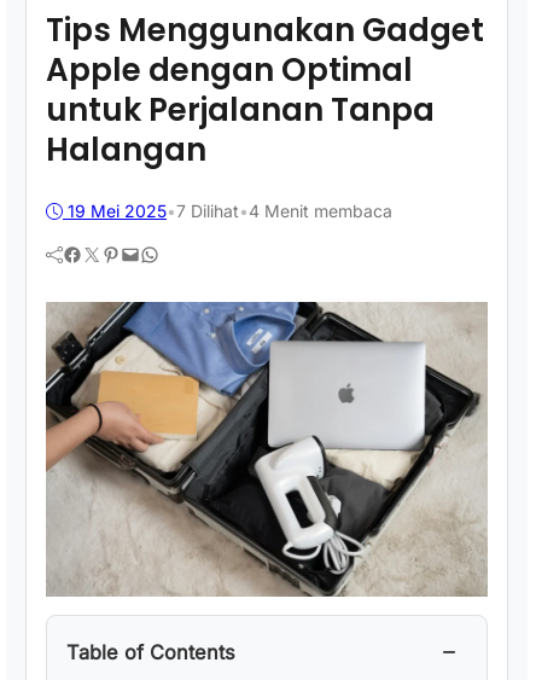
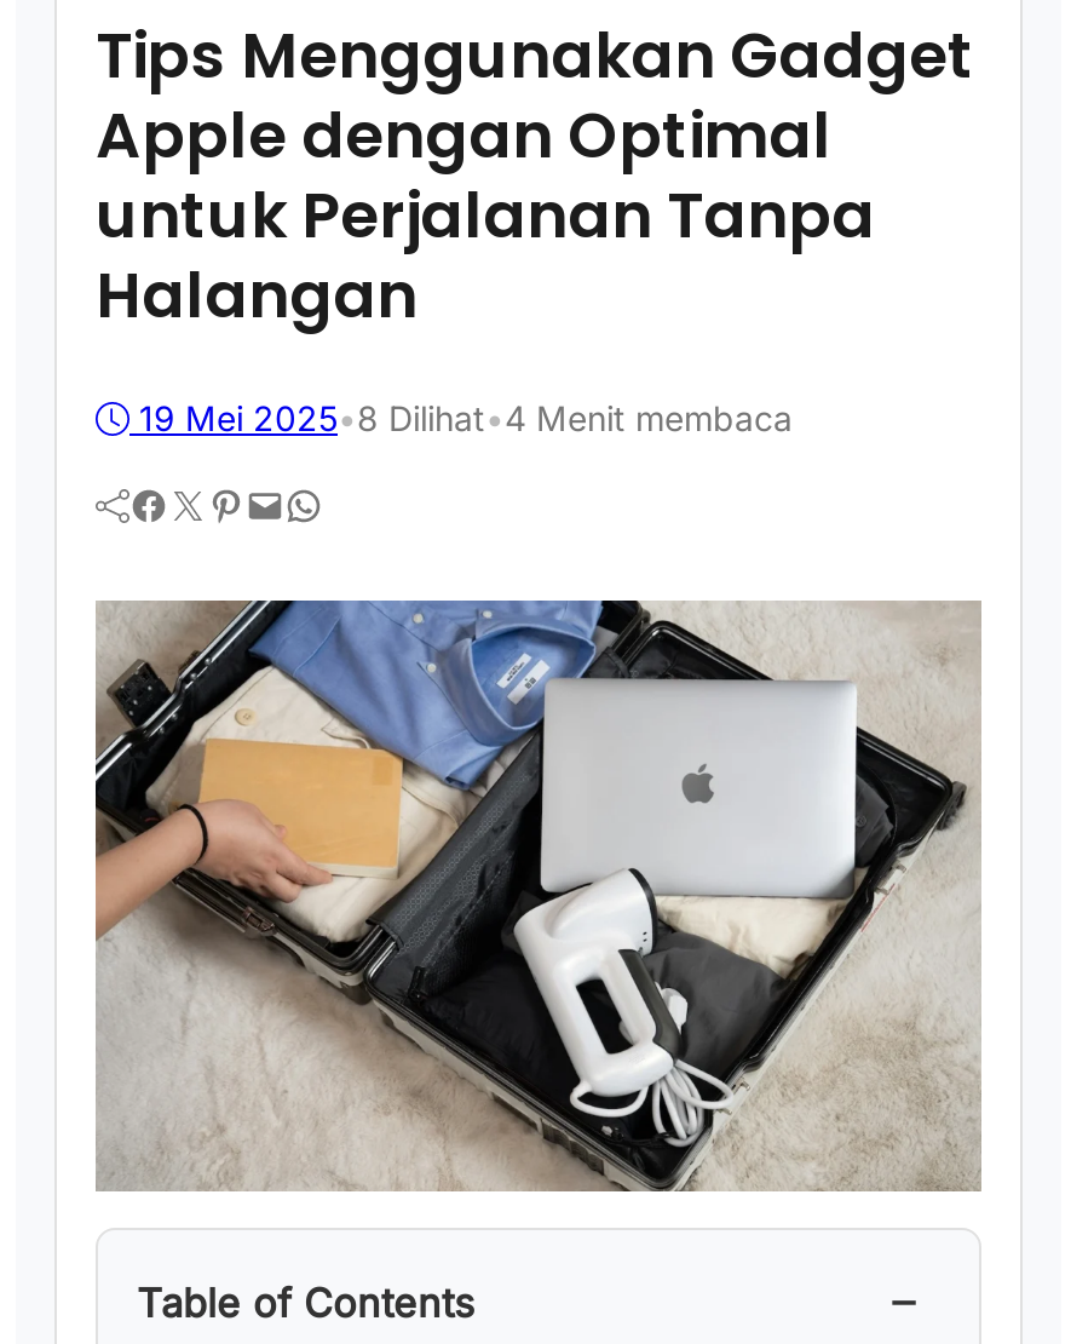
- 19 Mei 2025 • 7 Dilihat • 4 Menit membaca
+ 19 Mei 2025 • 8 Dilihat • 4 Menit membaca
